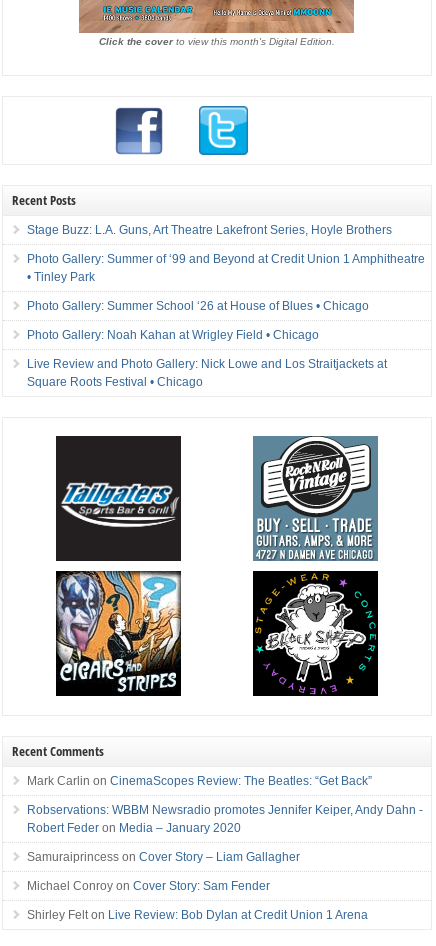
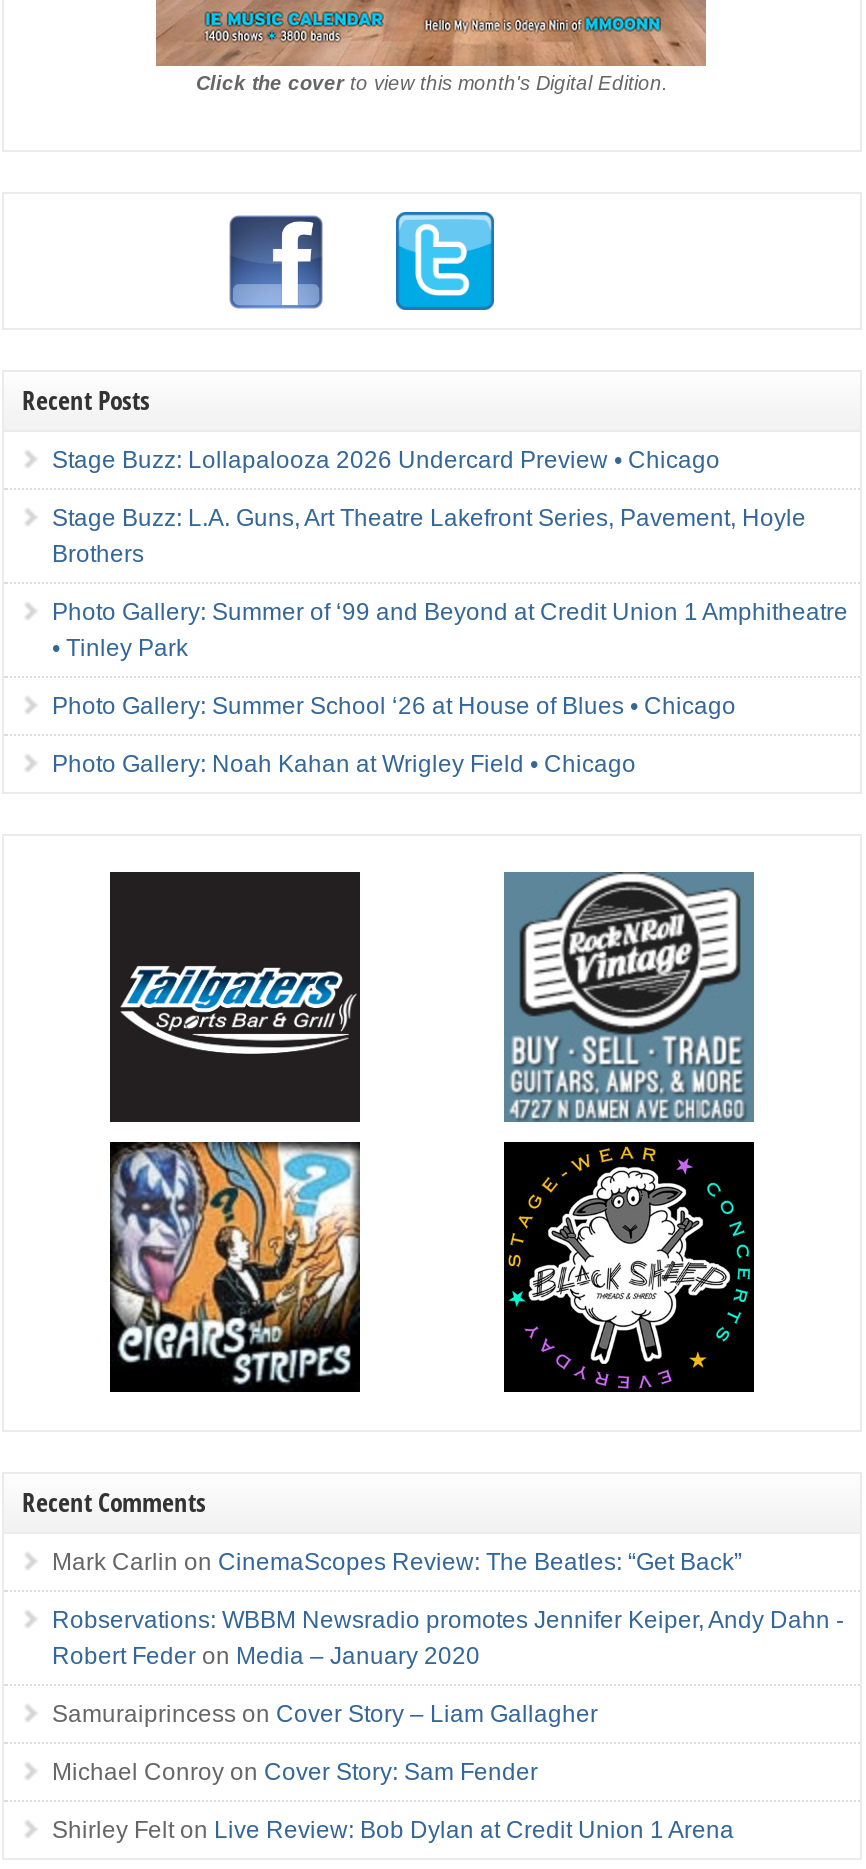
- Stage Buzz: L.A. Guns, Art Theatre Lakefront Series, Hoyle Brothers
+ Stage Buzz: Lollapalooza 2026 Undercard Preview • Chicago
+ Stage Buzz: L.A. Guns, Art Theatre Lakefront Series, Pavement, Hoyle
+ Brothers

moved down: Photo Gallery: Summer of ‘99 and Beyond at Credit Union 1 Amphitheatre | • Tinley Park | Photo Gallery: Summer School ‘26 at House of Blues • Chicago | Photo Gallery: Noah Kahan at Wrigley Field • Chicago

- Live Review and Photo Gallery: Nick Lowe and Los Straitjackets at
- Square Roots Festival • Chicago
